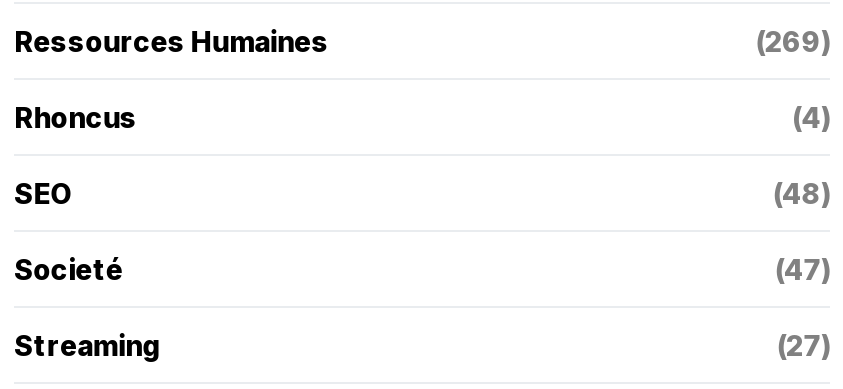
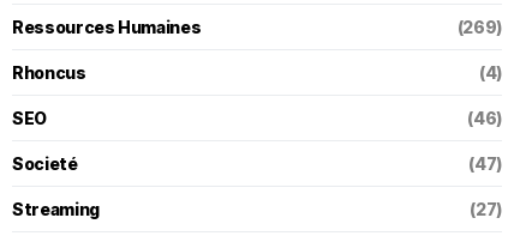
- (48)
+ (46)
